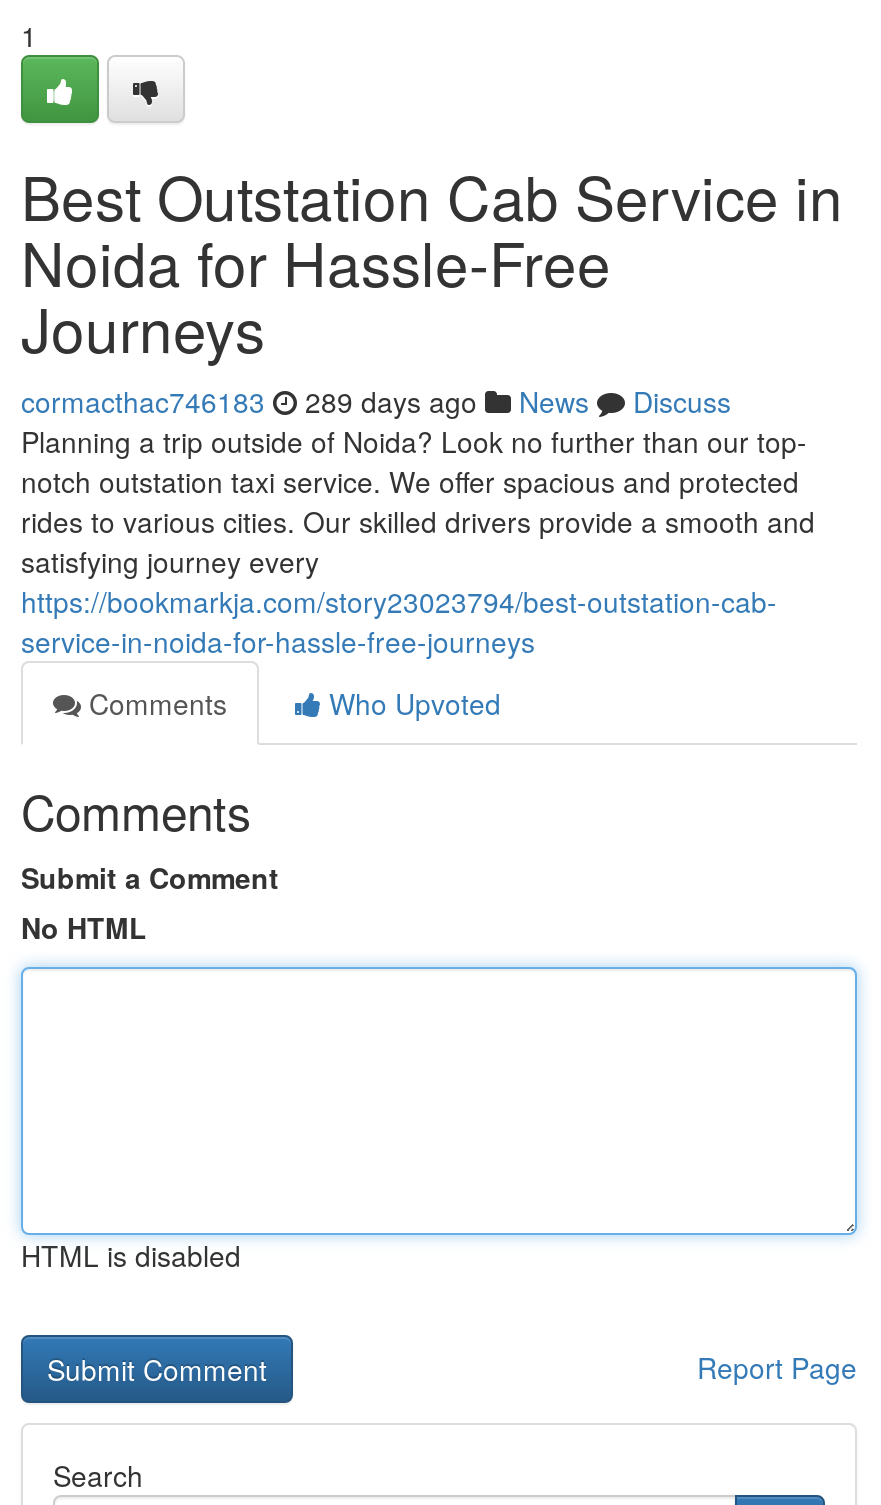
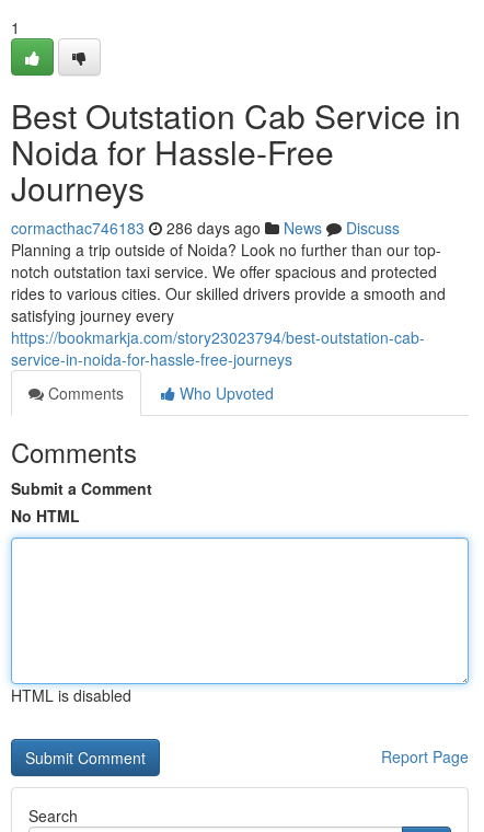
- cormacthac746183 289 days ago News Discuss
+ cormacthac746183 286 days ago News Discuss
